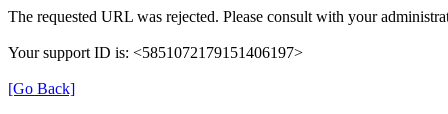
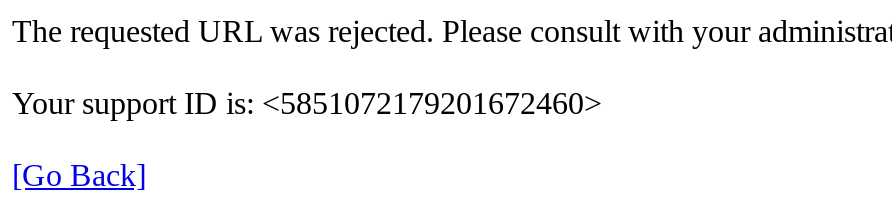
- Your support ID is: <5851072179151406197>
+ Your support ID is: <5851072179201672460>
